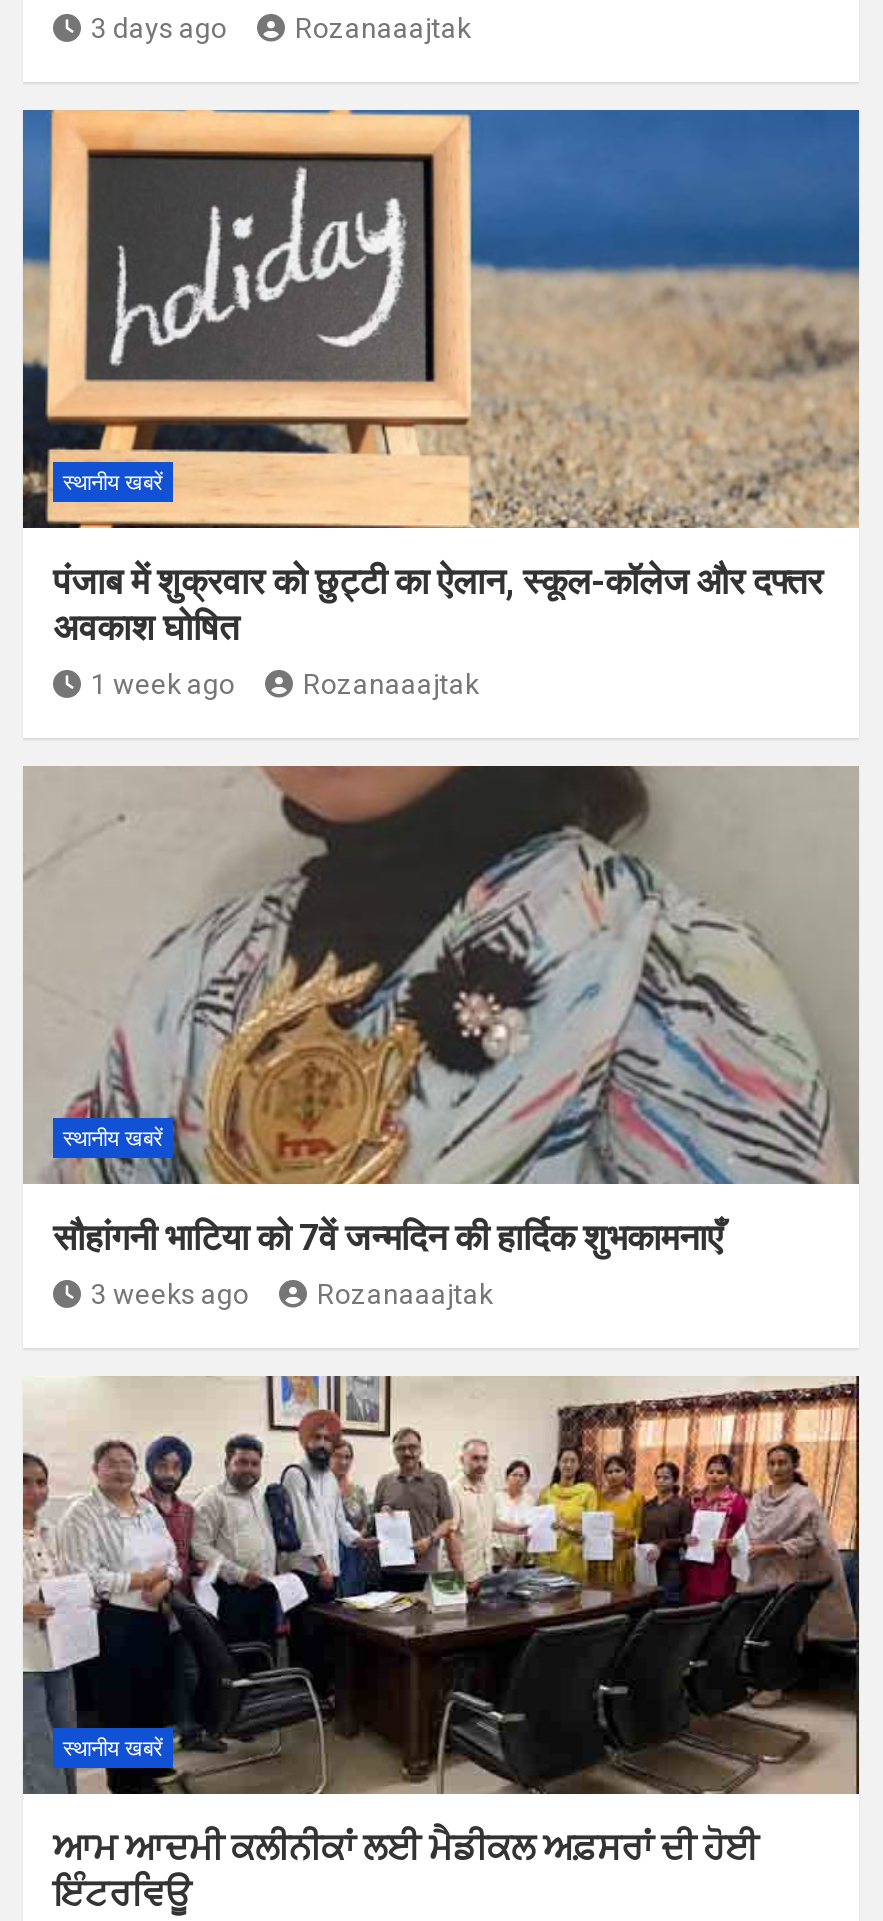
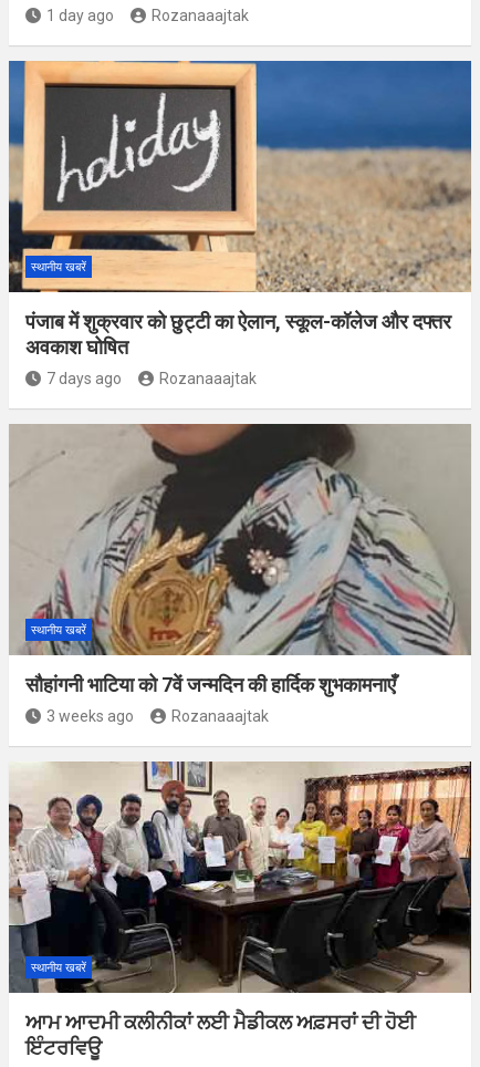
- 3 days ago
+ 1 day ago

- 1 week ago
+ 7 days ago
